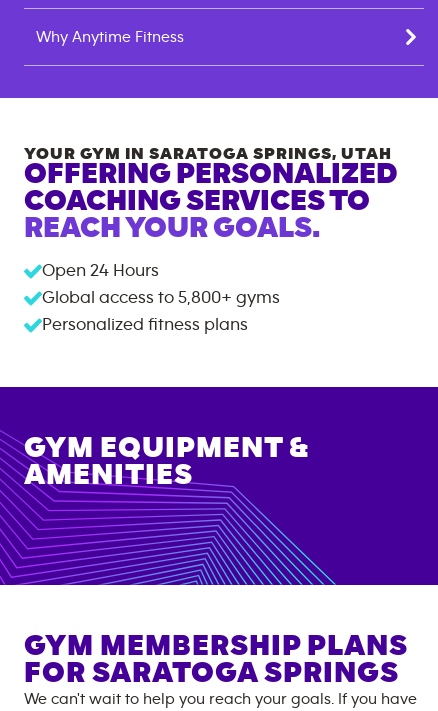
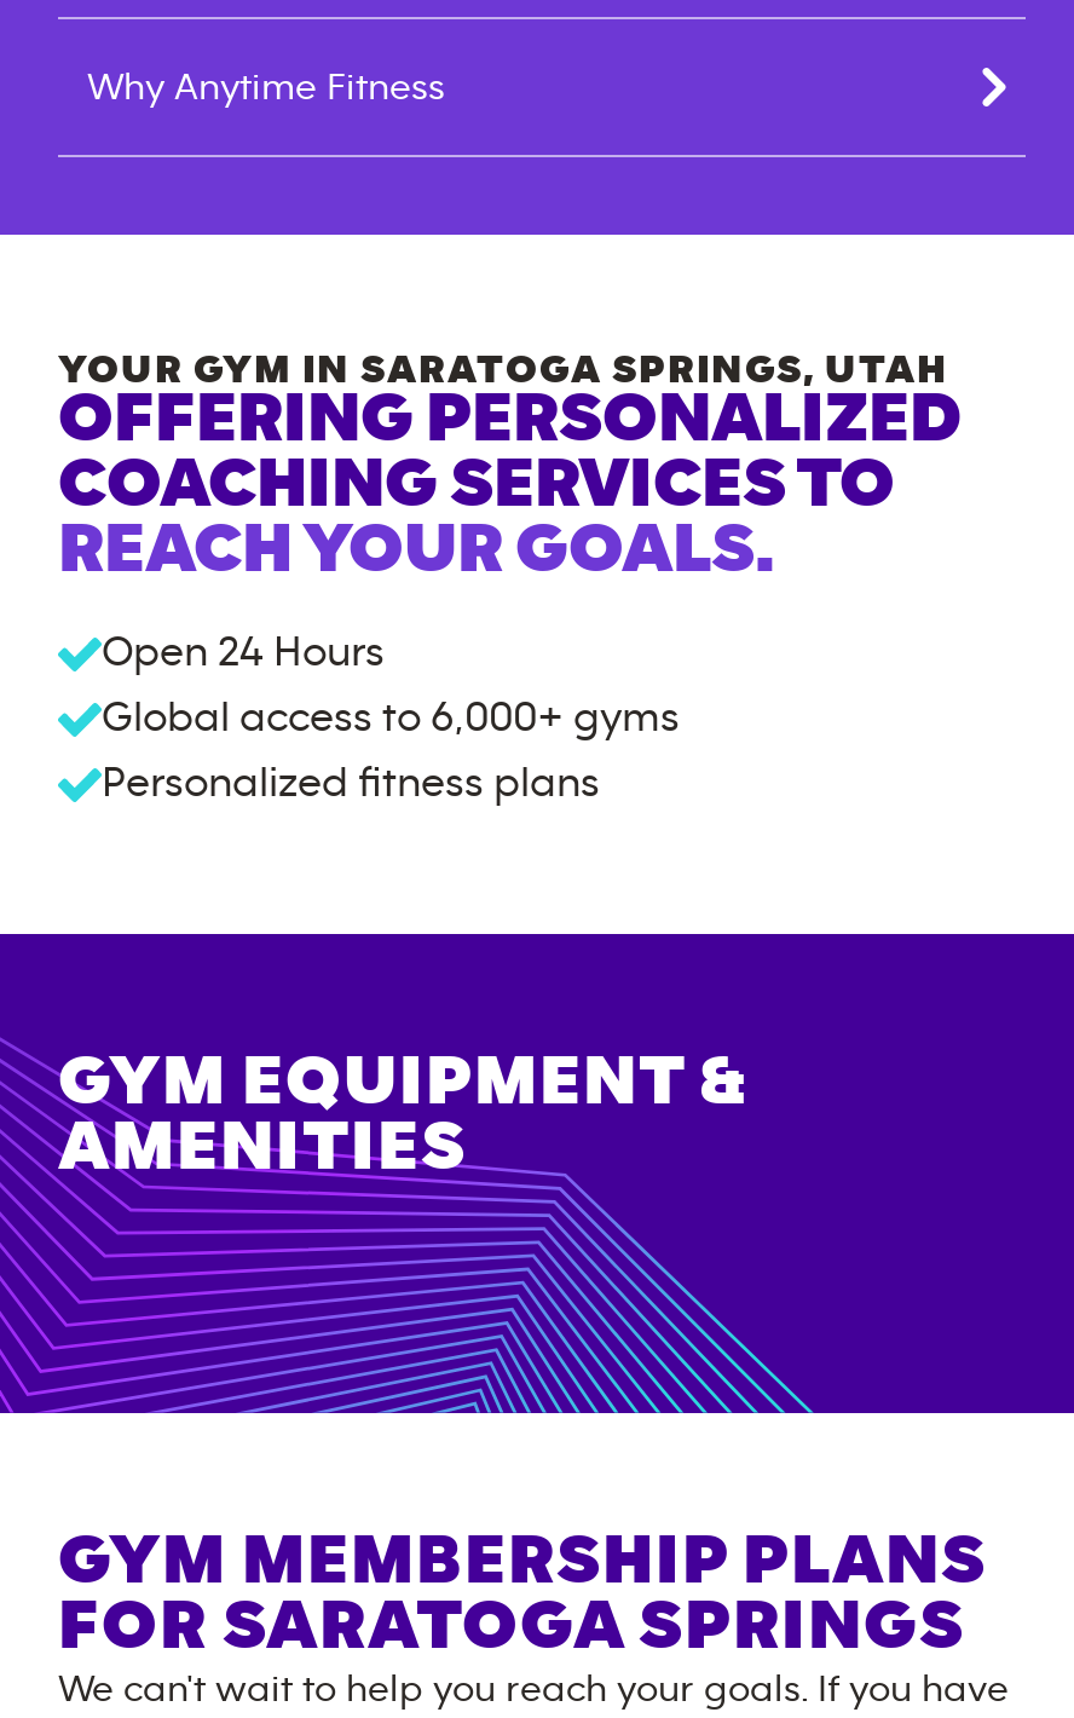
- Global access to 5,800+ gyms
+ Global access to 6,000+ gyms
